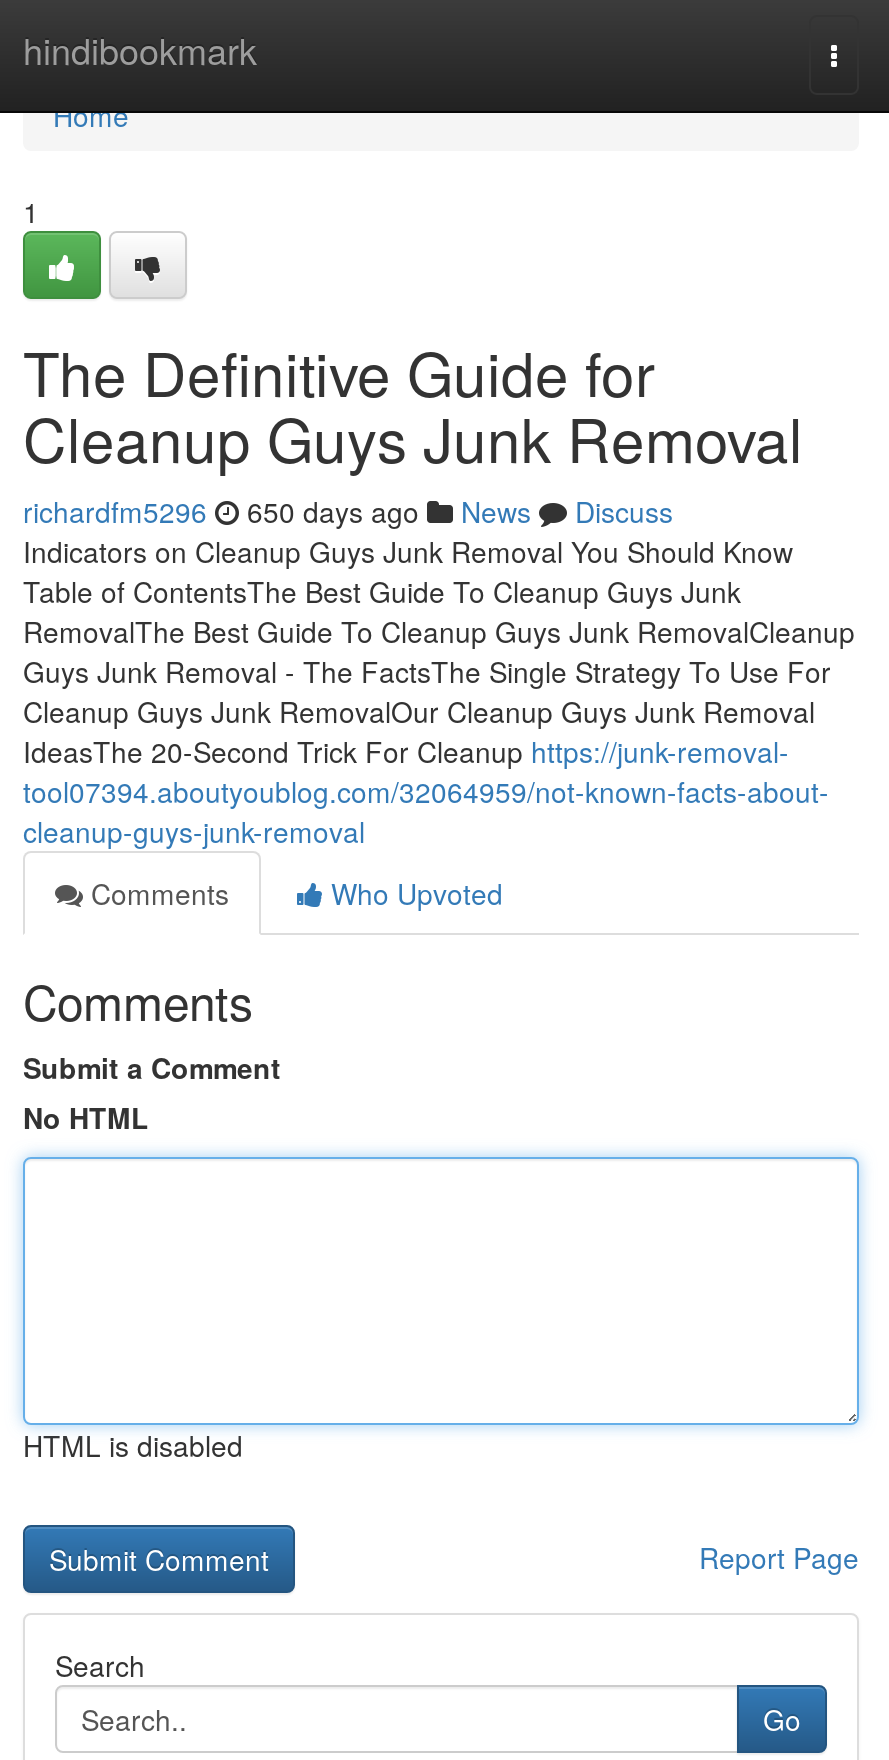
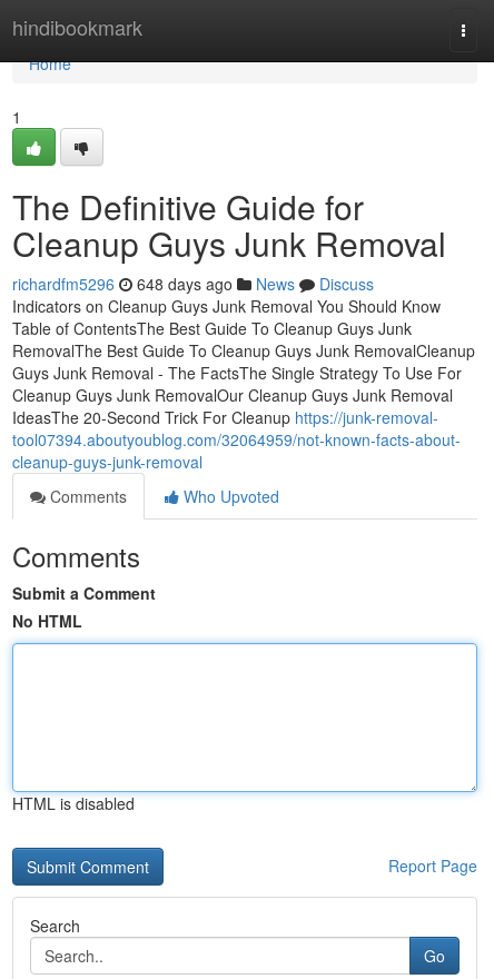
- richardfm5296 650 days ago News Discuss
+ richardfm5296 648 days ago News Discuss
